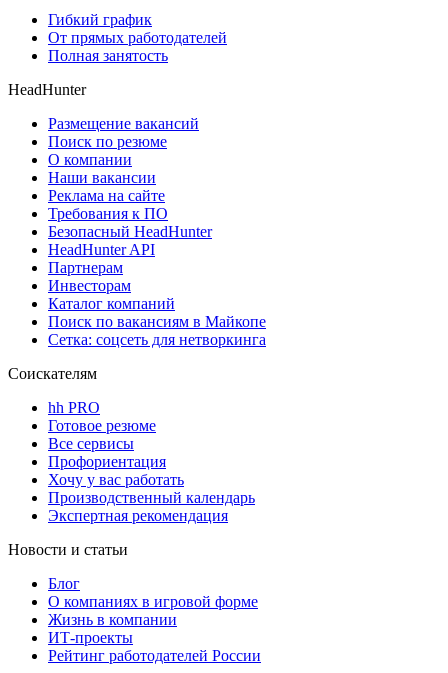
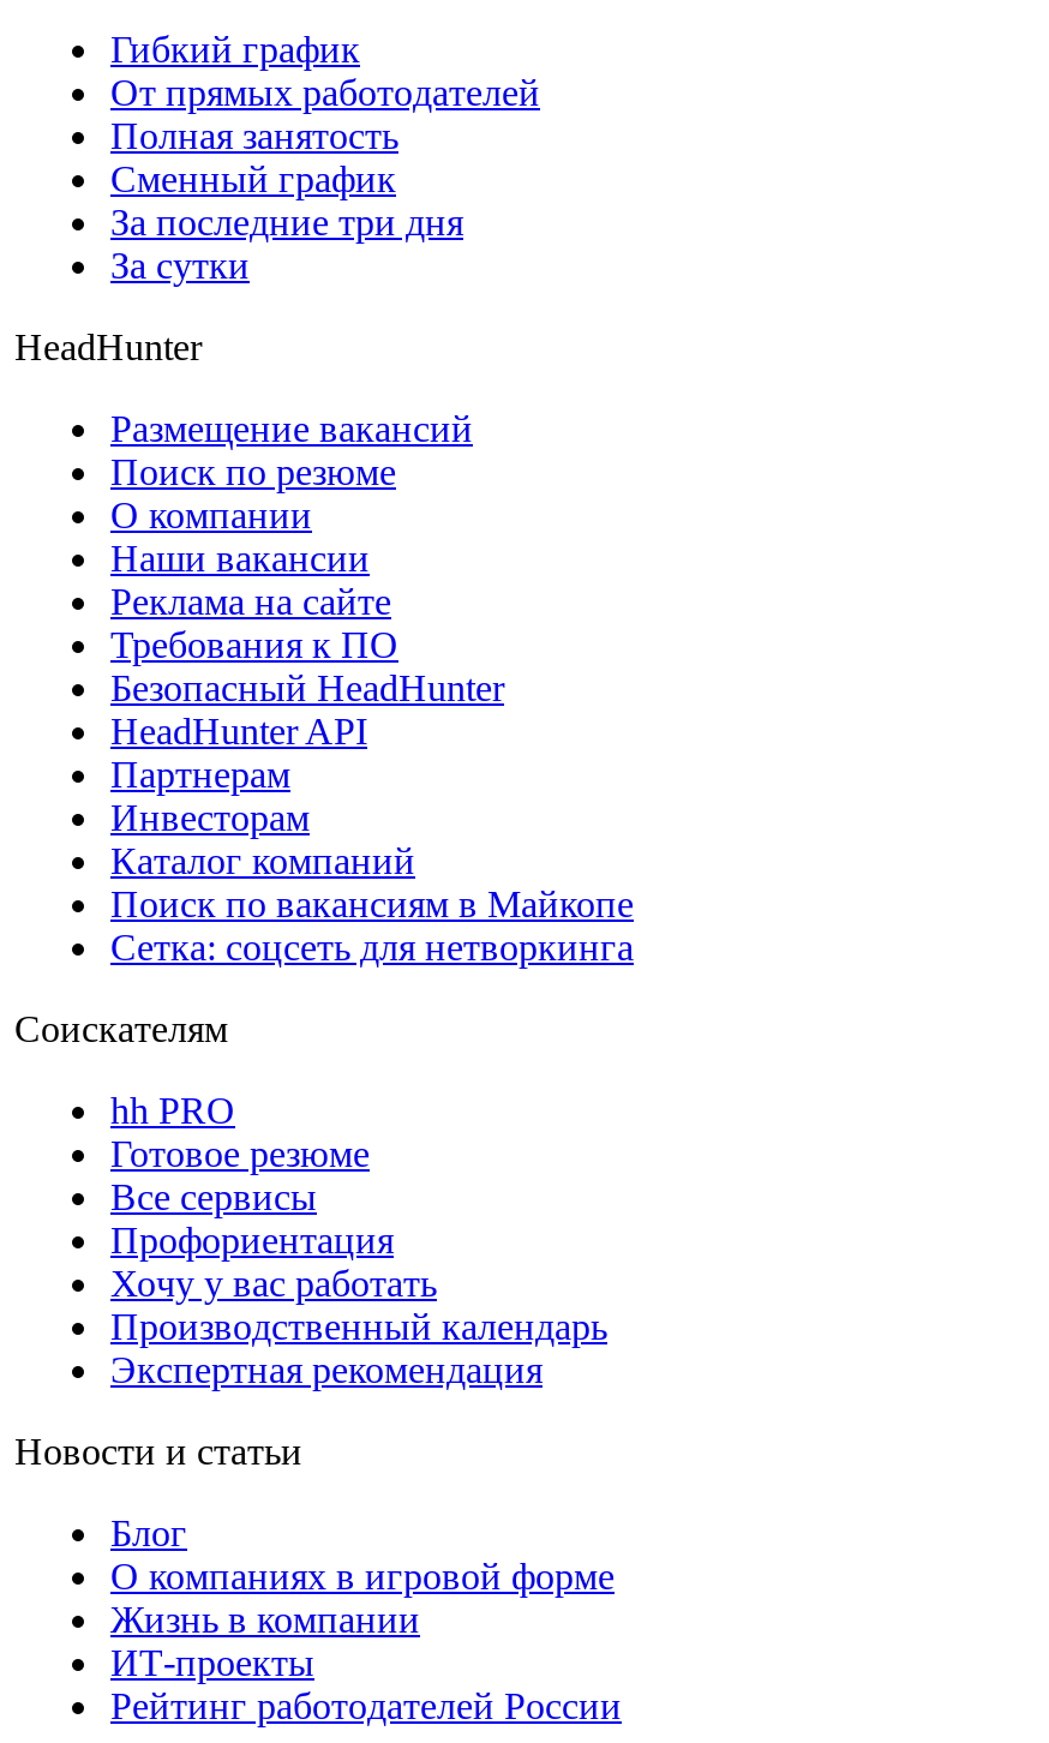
+ Сменный график
+ За последние три дня
+ За сутки
